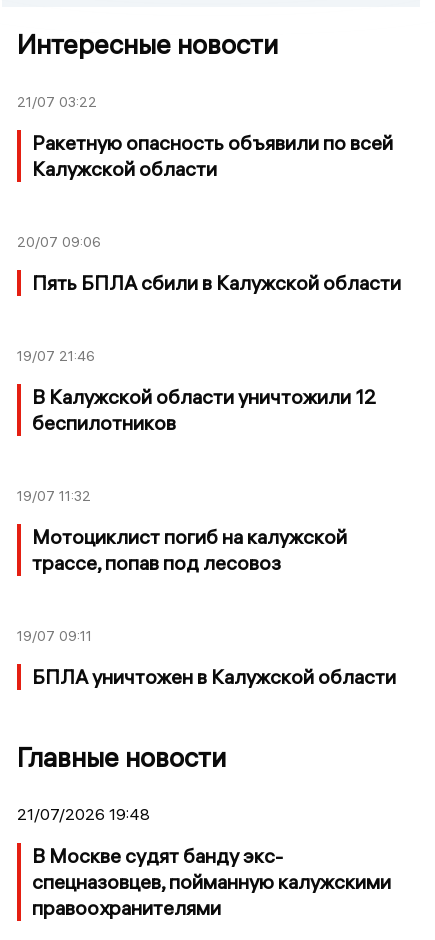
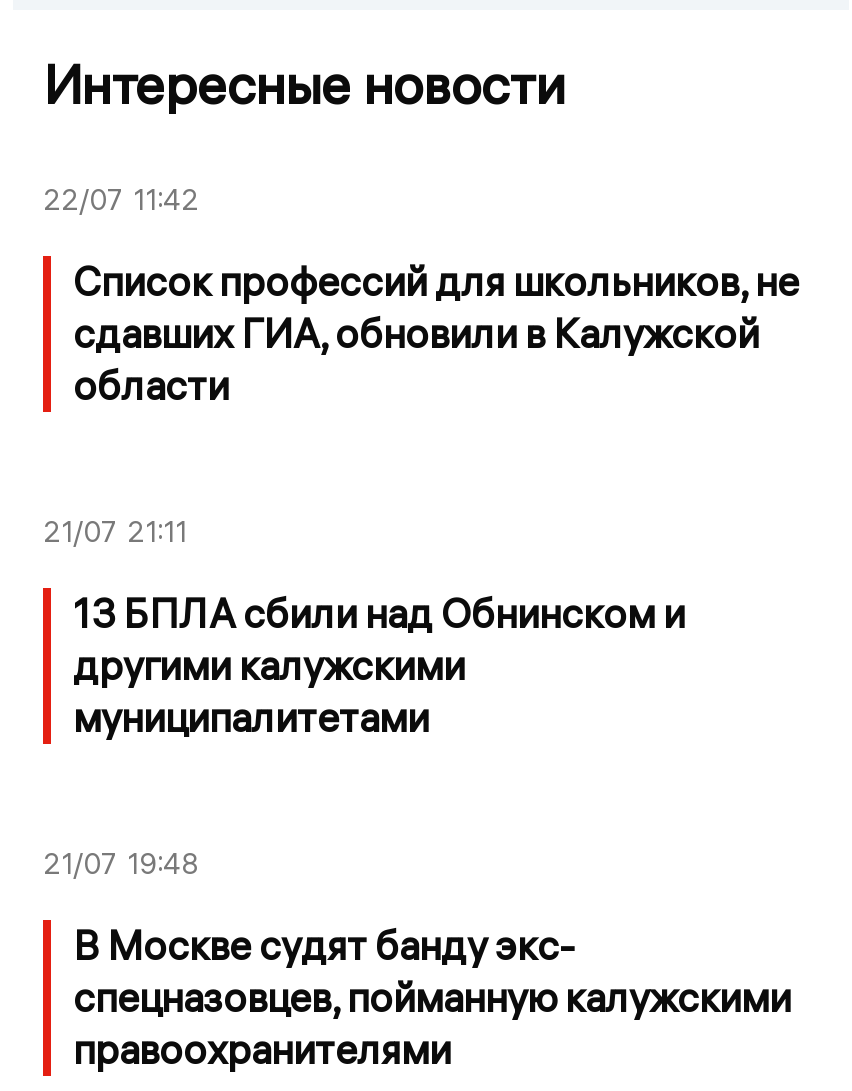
- 21/07 03:22
- Ракетную опасность объявили по всей
- Калужской области
- 20/07 09:06
- Пять БПЛА сбили в Калужской области
- 19/07 21:46
- В Калужской области уничтожили 12
- беспилотников
- 19/07 11:32
- Мотоциклист погиб на калужской
- трассе, попав под лесовоз
- 19/07 09:11
- БПЛА уничтожен в Калужской области
- Главные новости
- 21/07/2026 19:48
+ 22/07 11:42
+ Список профессий для школьников, не
+ сдавших ГИА, обновили в Калужской
+ области
+ 21/07 21:11
+ 13 БПЛА сбили над Обнинском и
+ другими калужскими
+ муниципалитетами
+ 21/07 19:48
